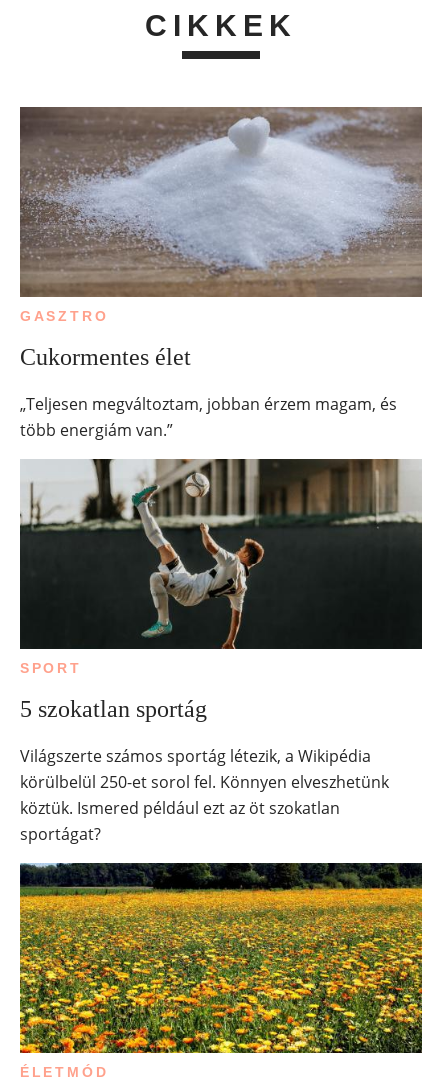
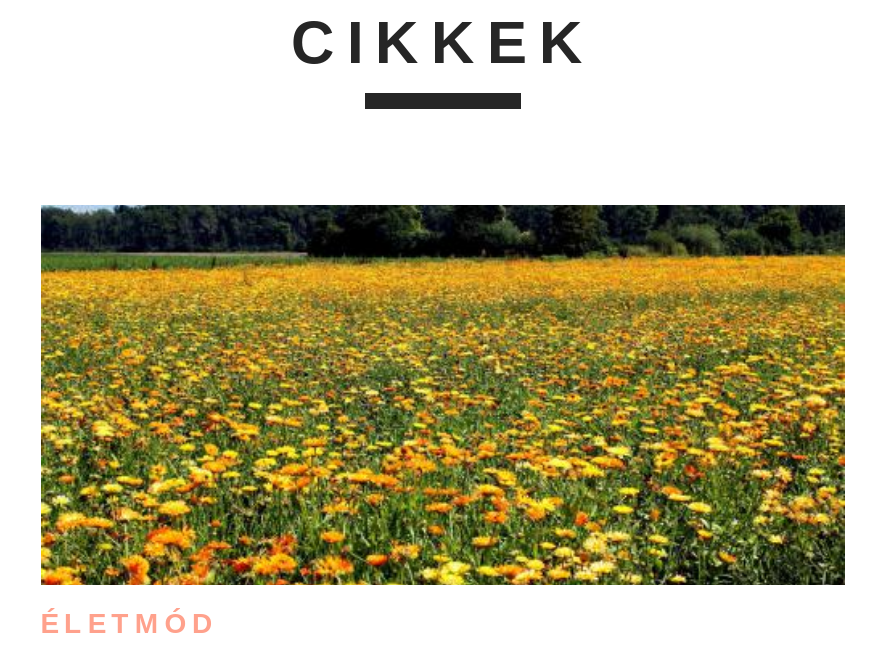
- [image]
- GASZTRO
- Cukormentes élet
- „Teljesen megváltoztam, jobban érzem magam, és
- több energiám van.”

- [image]
- SPORT
- 5 szokatlan sportág
- Világszerte számos sportág létezik, a Wikipédia
- körülbelül 250-et sorol fel. Könnyen elveszhetünk
- köztük. Ismered például ezt az öt szokatlan
- sportágat?
